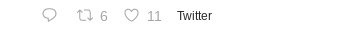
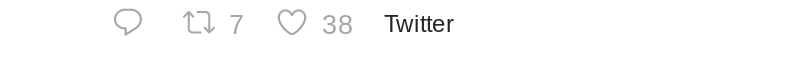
- 6
- 11
+ 7
+ 38
